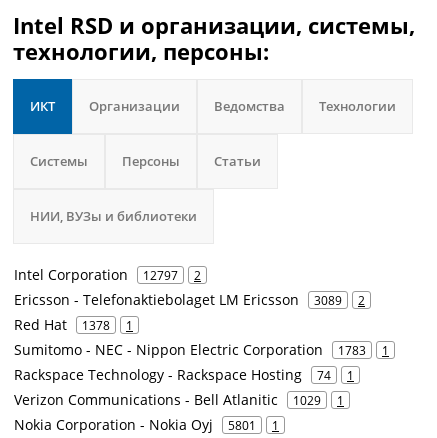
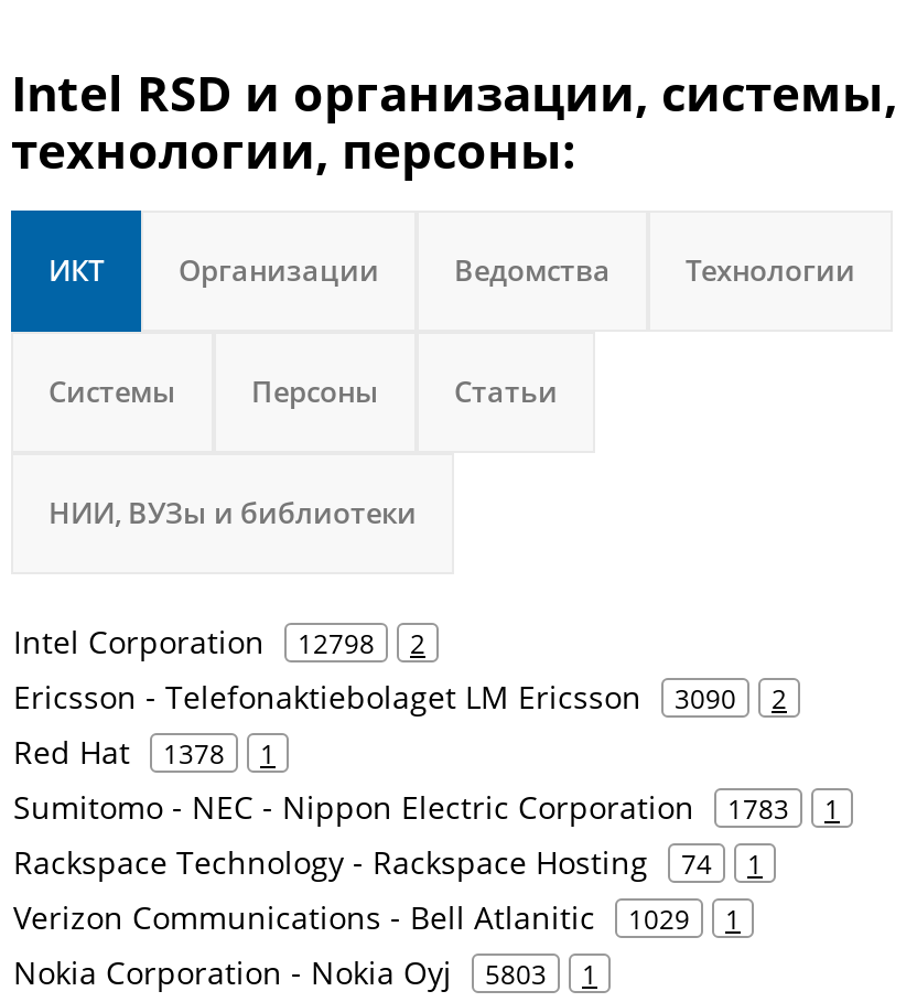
- Intel Corporation 12797 2
+ Intel Corporation 12798 2

- Ericsson - Telefonaktiebolaget LM Ericsson 3089 2
+ Ericsson - Telefonaktiebolaget LM Ericsson 3090 2

- Nokia Corporation - Nokia Oyj 5801 1
+ Nokia Corporation - Nokia Oyj 5803 1
